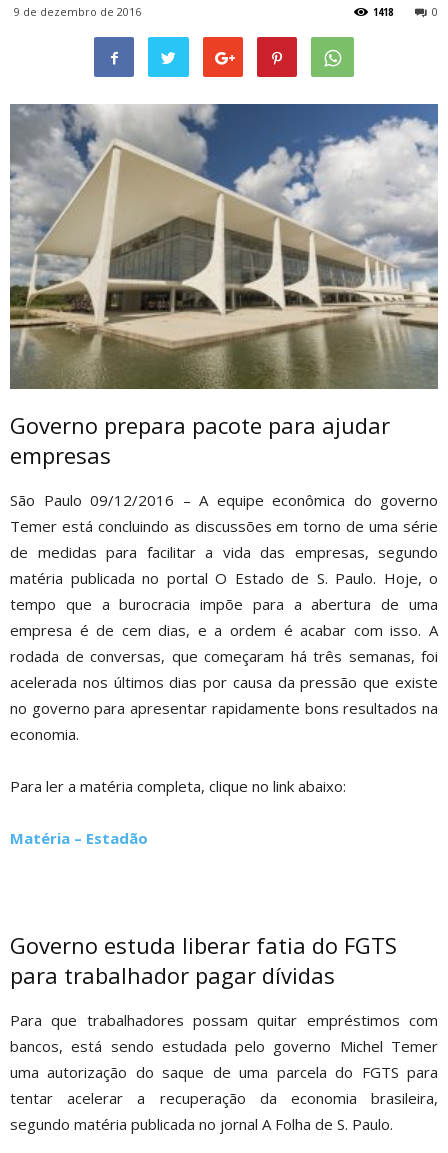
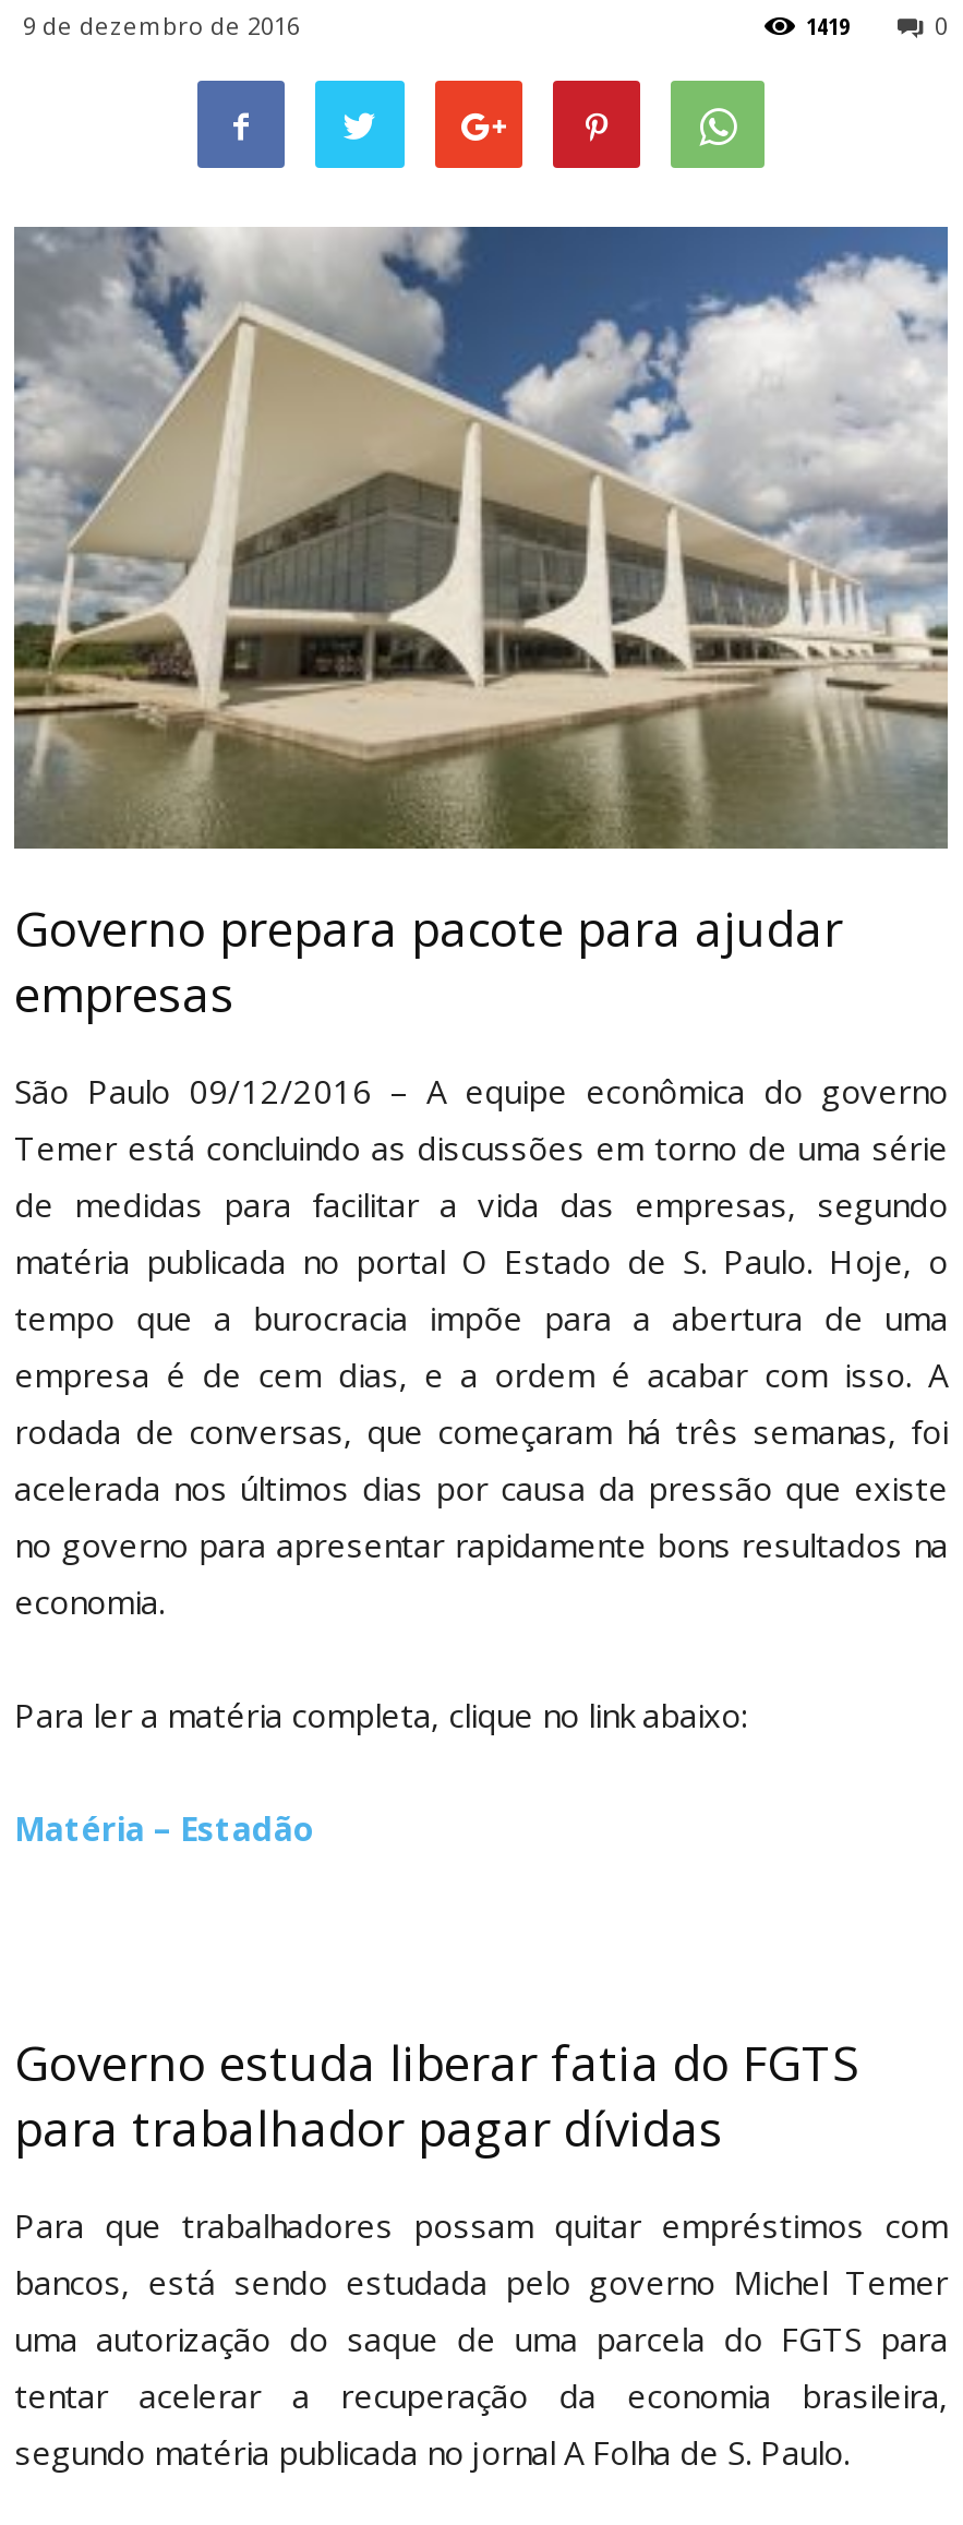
- 1418
+ 1419
